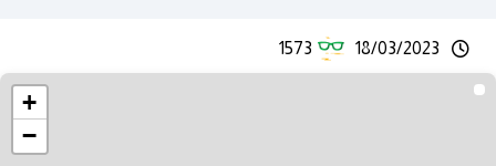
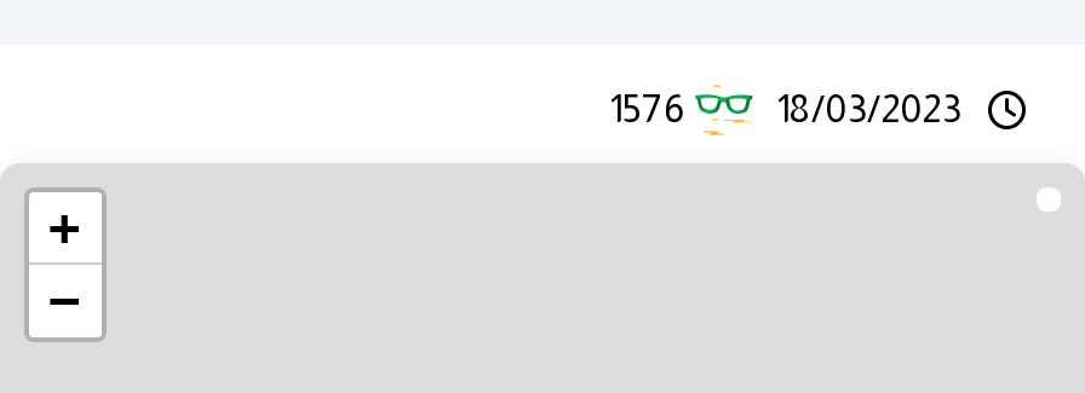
- 1573
+ 1576
